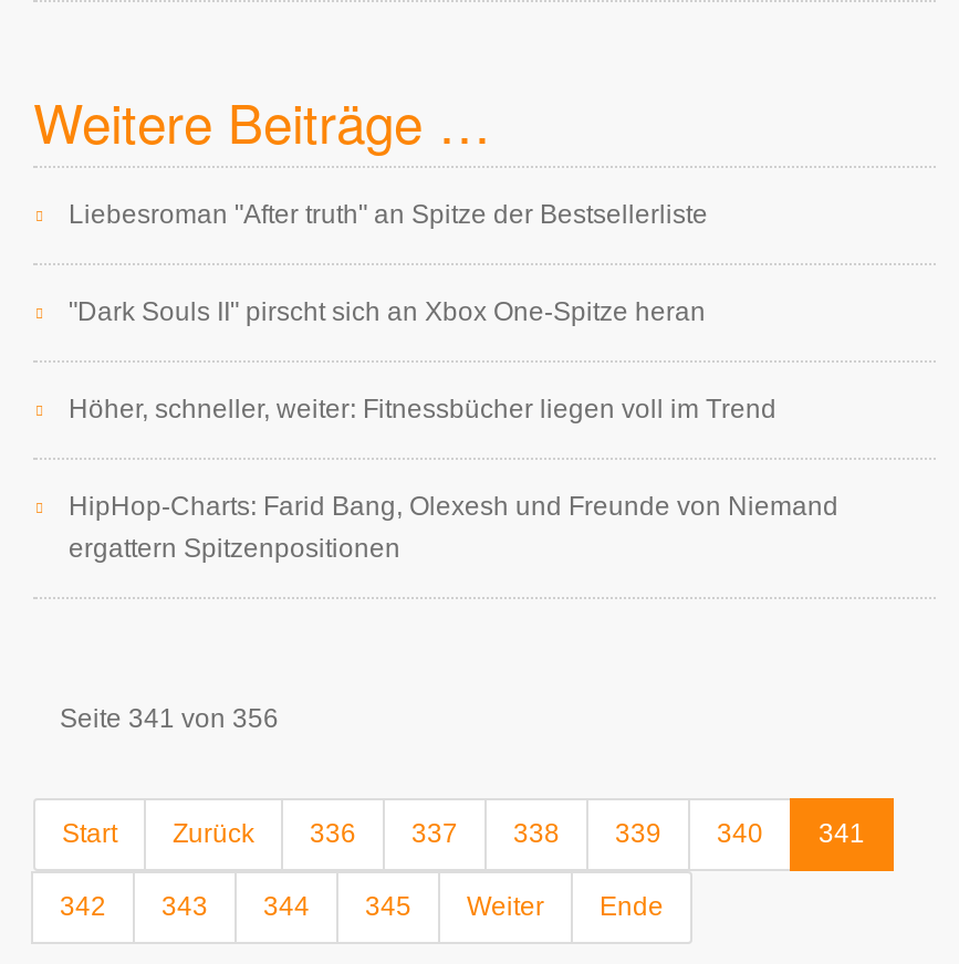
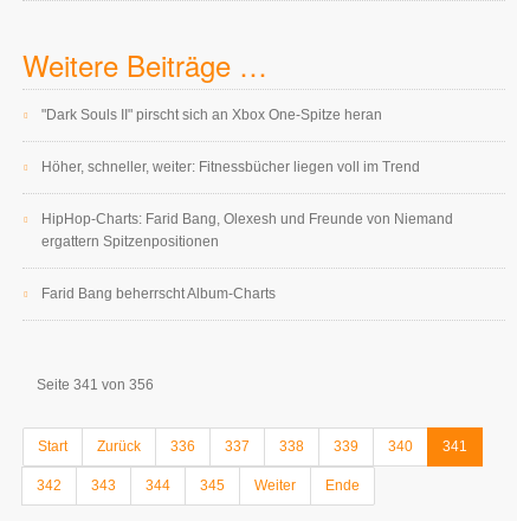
- Liebesroman "After truth" an Spitze der Bestsellerliste

moved up: "Dark Souls II" pirscht sich an Xbox One-Spitze heran | Höher, schneller, weiter: Fitnessbücher liegen voll im Trend | HipHop-Charts: Farid Bang, Olexesh und Freunde von Niemand | ergattern Spitzenpositionen

+ Farid Bang beherrscht Album-Charts
